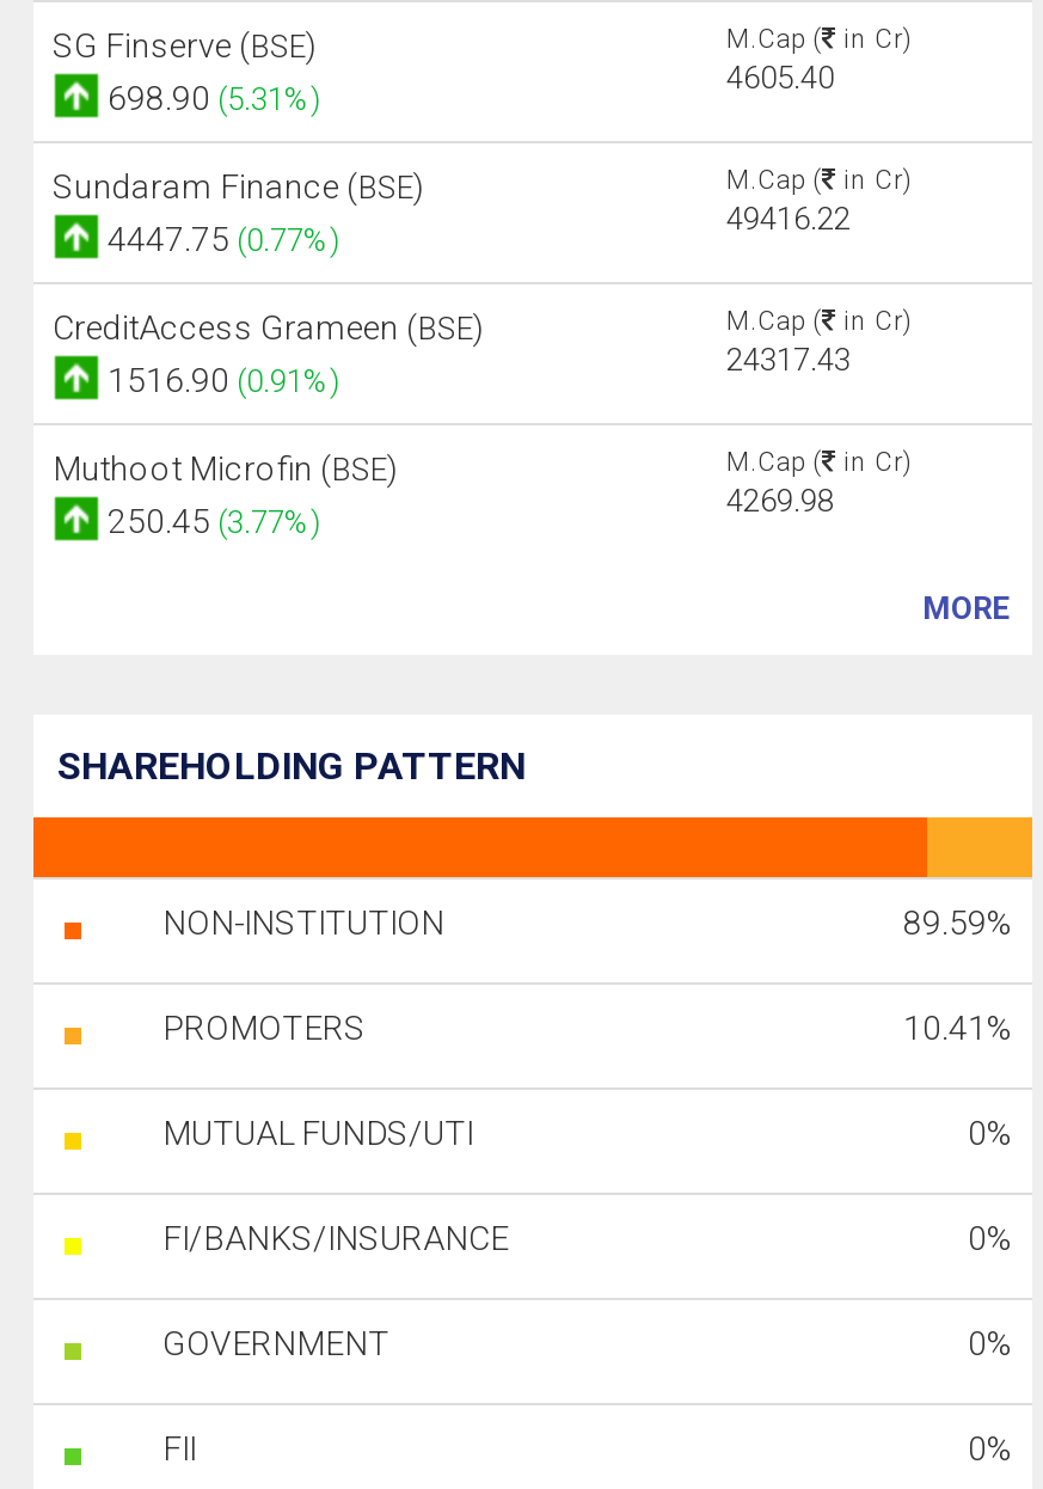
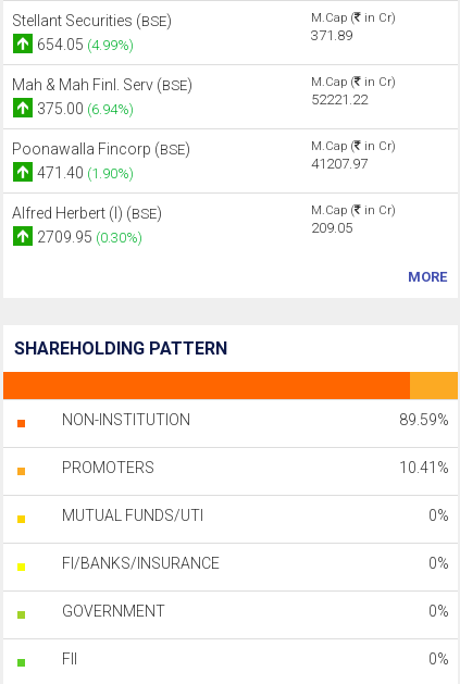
- SG Finserve (BSE)
+ Stellant Securities (BSE)

- 4605.40
+ 371.89

- 698.90 (5.31%)
+ 654.05 (4.99%)

- Sundaram Finance (BSE)
- 4447.75 (0.77%)
+ Mah & Mah Finl. Serv (BSE)
+ 375.00 (6.94%)

- 49416.22
+ 52221.22

- CreditAccess Grameen (BSE)
+ Poonawalla Fincorp (BSE)

- 24317.43
+ 41207.97

- 1516.90 (0.91%)
+ 471.40 (1.90%)

- Muthoot Microfin (BSE)
- 250.45 (3.77%)
+ Alfred Herbert (I) (BSE)
+ 2709.95 (0.30%)

- 4269.98
+ 209.05
